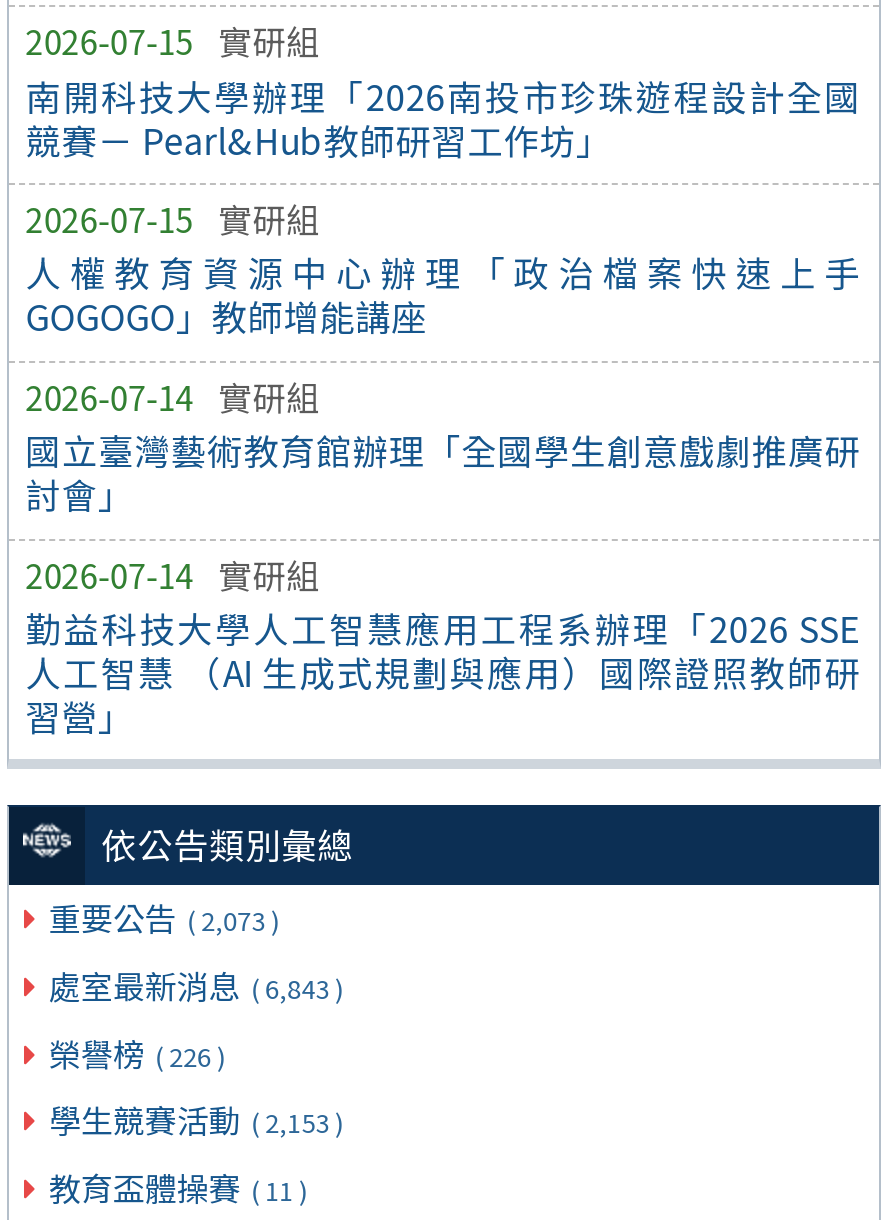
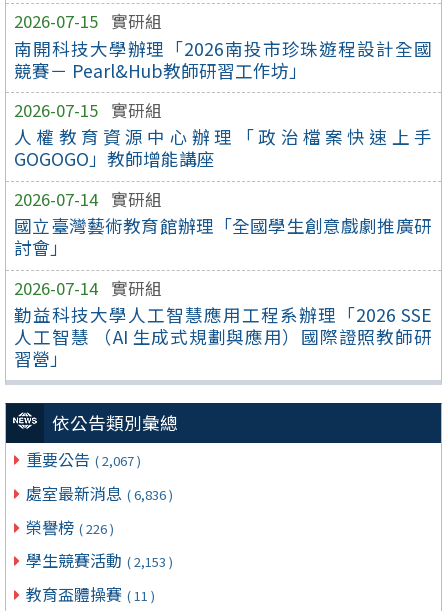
- 重要公告 ( 2,073 )
+ 重要公告 ( 2,067 )

- 處室最新消息 ( 6,843 )
+ 處室最新消息 ( 6,836 )
